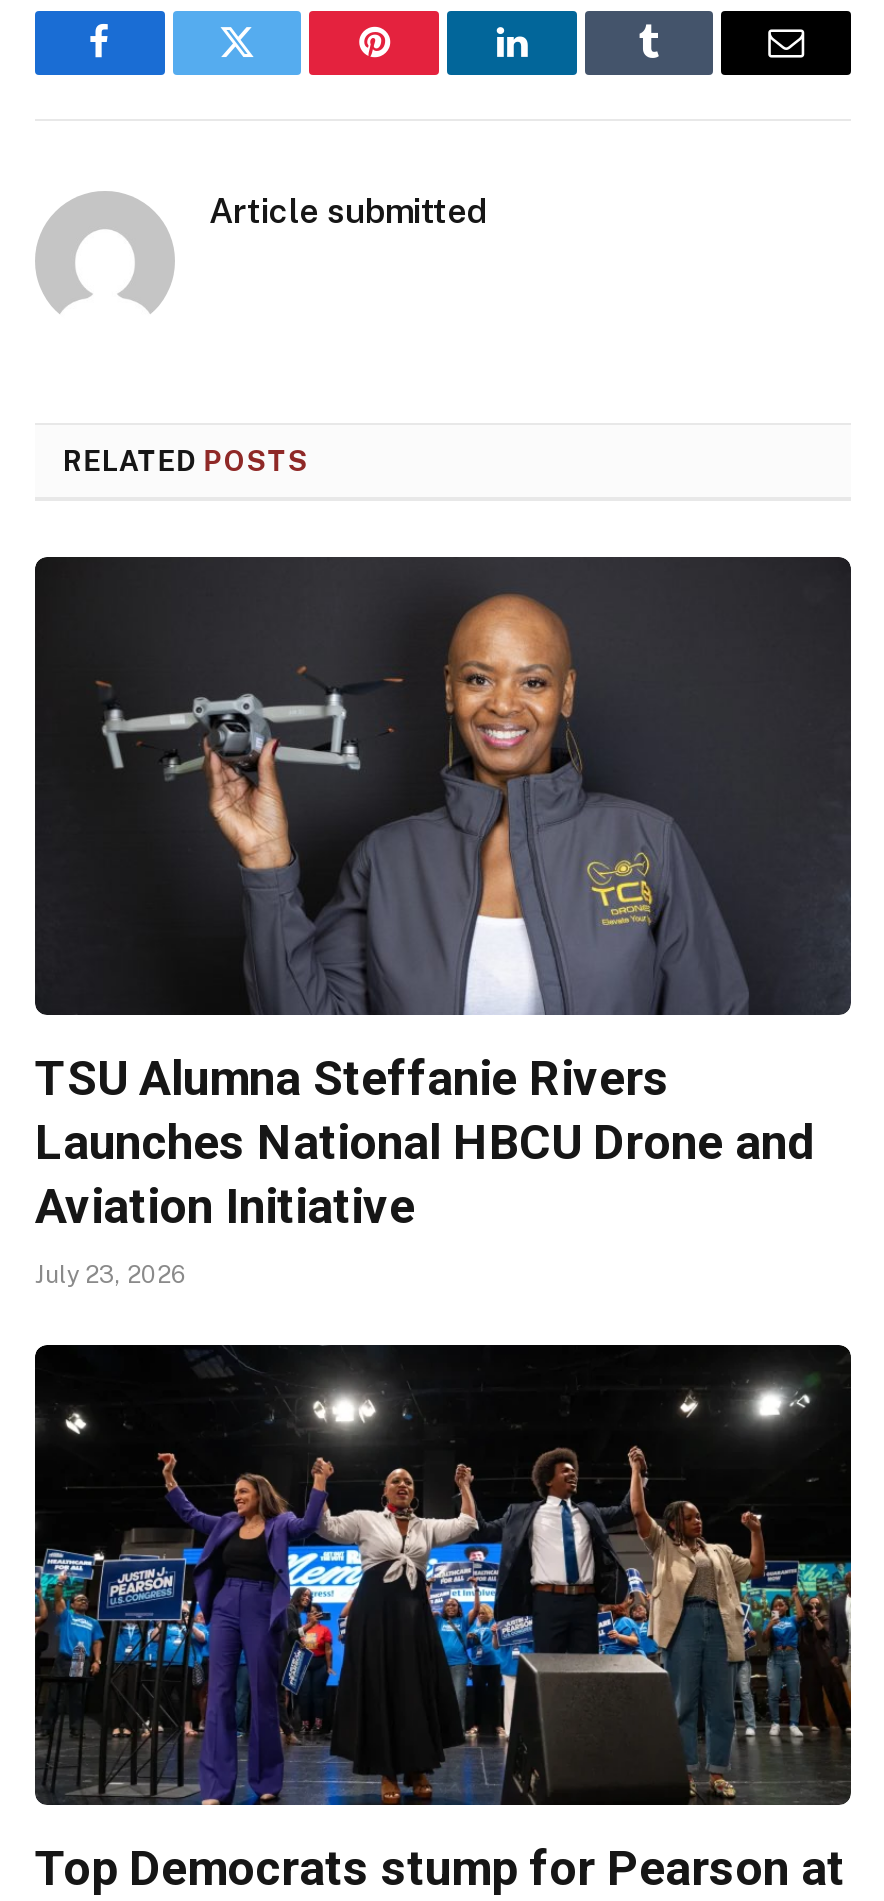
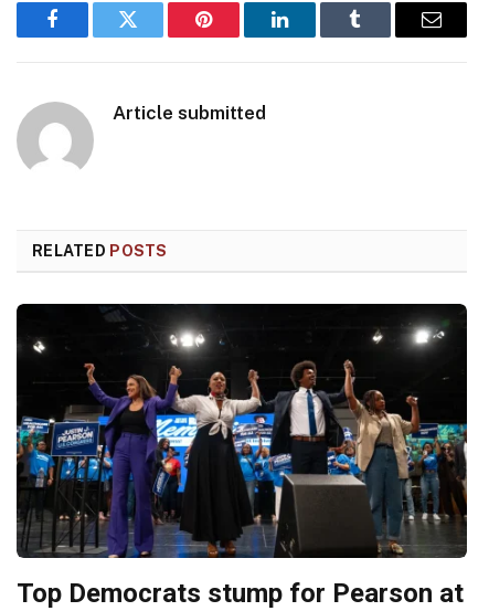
- [image]
- TSU Alumna Steffanie Rivers
- Launches National HBCU Drone and
- Aviation Initiative
- July 23, 2026
